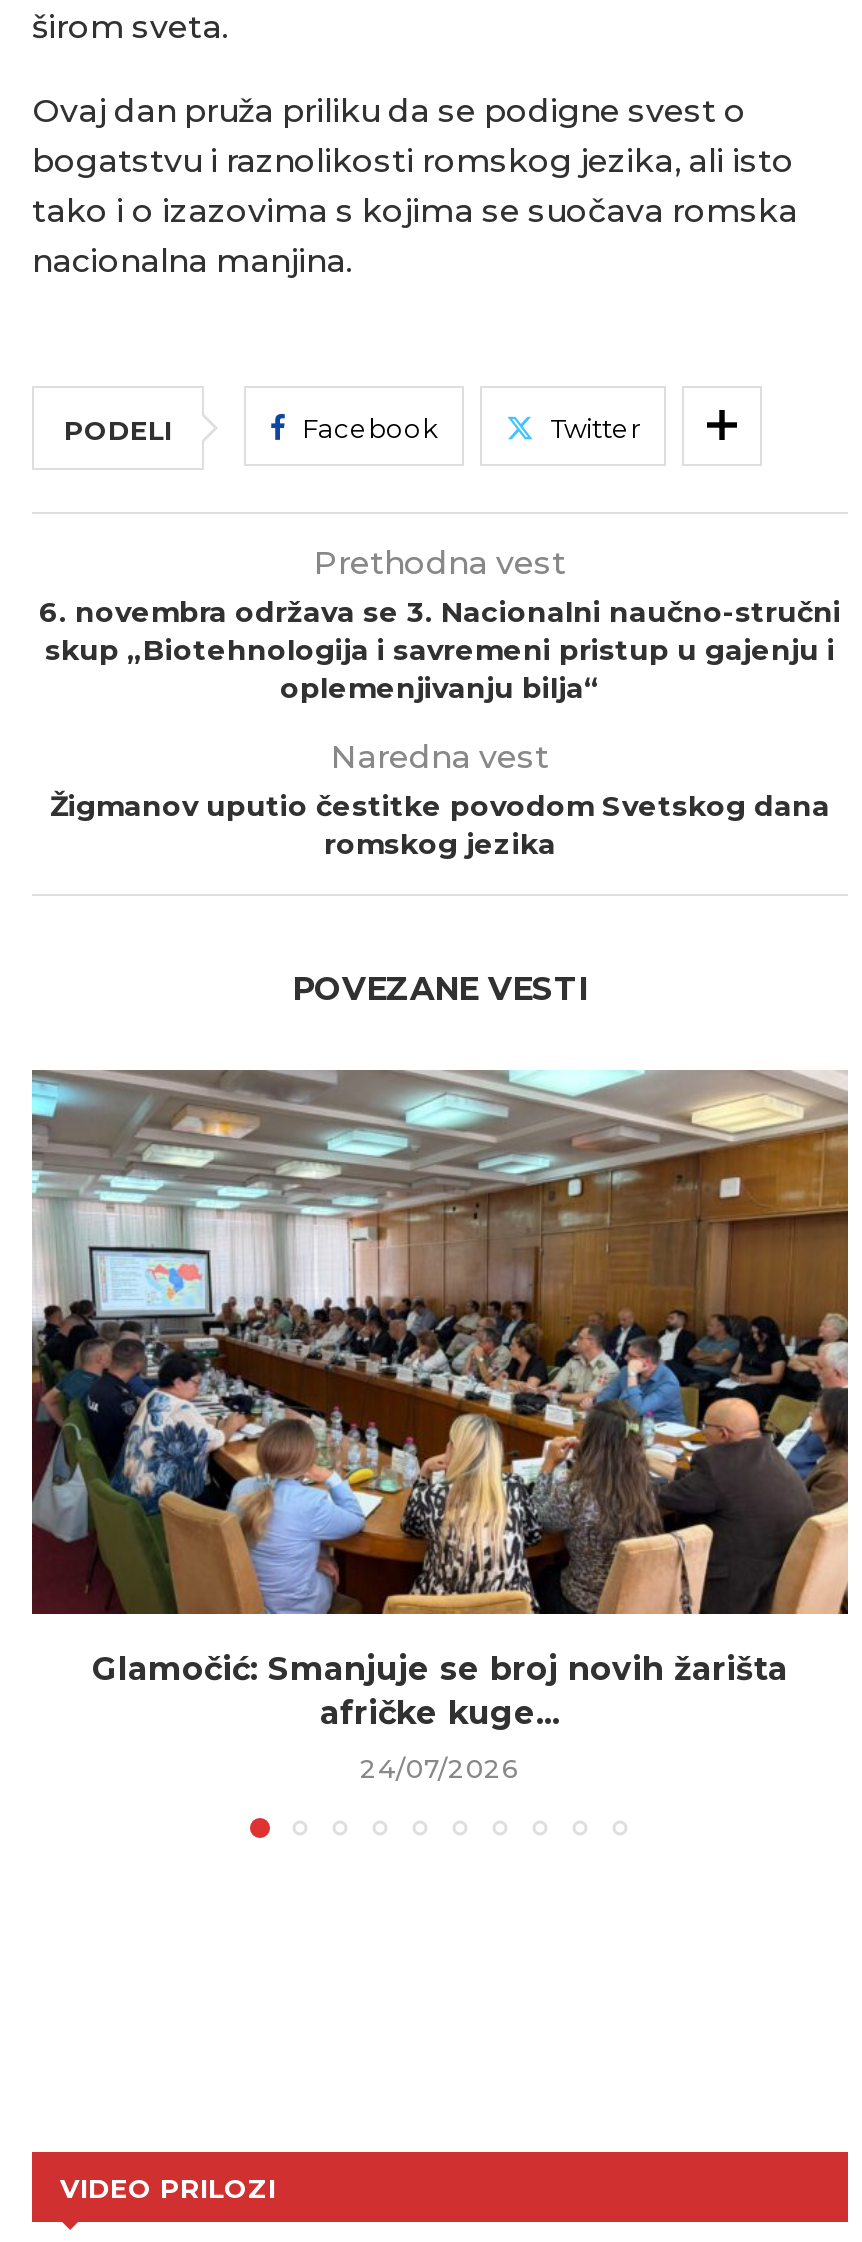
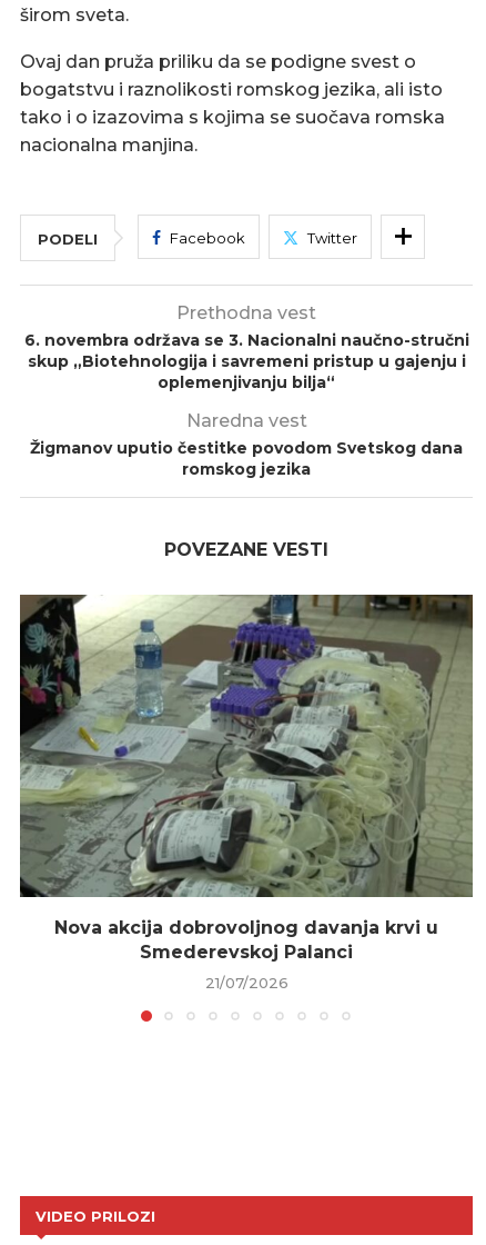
- [image]
- Glamočić: Smanjuje se broj novih žarišta
- afričke kuge...
+ [image]
+ Nova akcija dobrovoljnog davanja krvi u
+ Smederevskoj Palanci

- 24/07/2026
+ 21/07/2026
